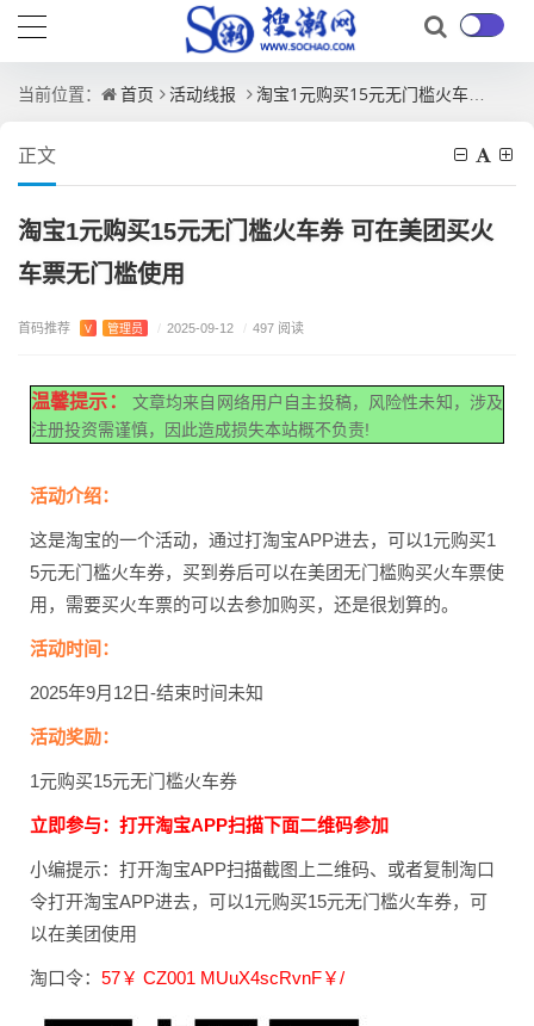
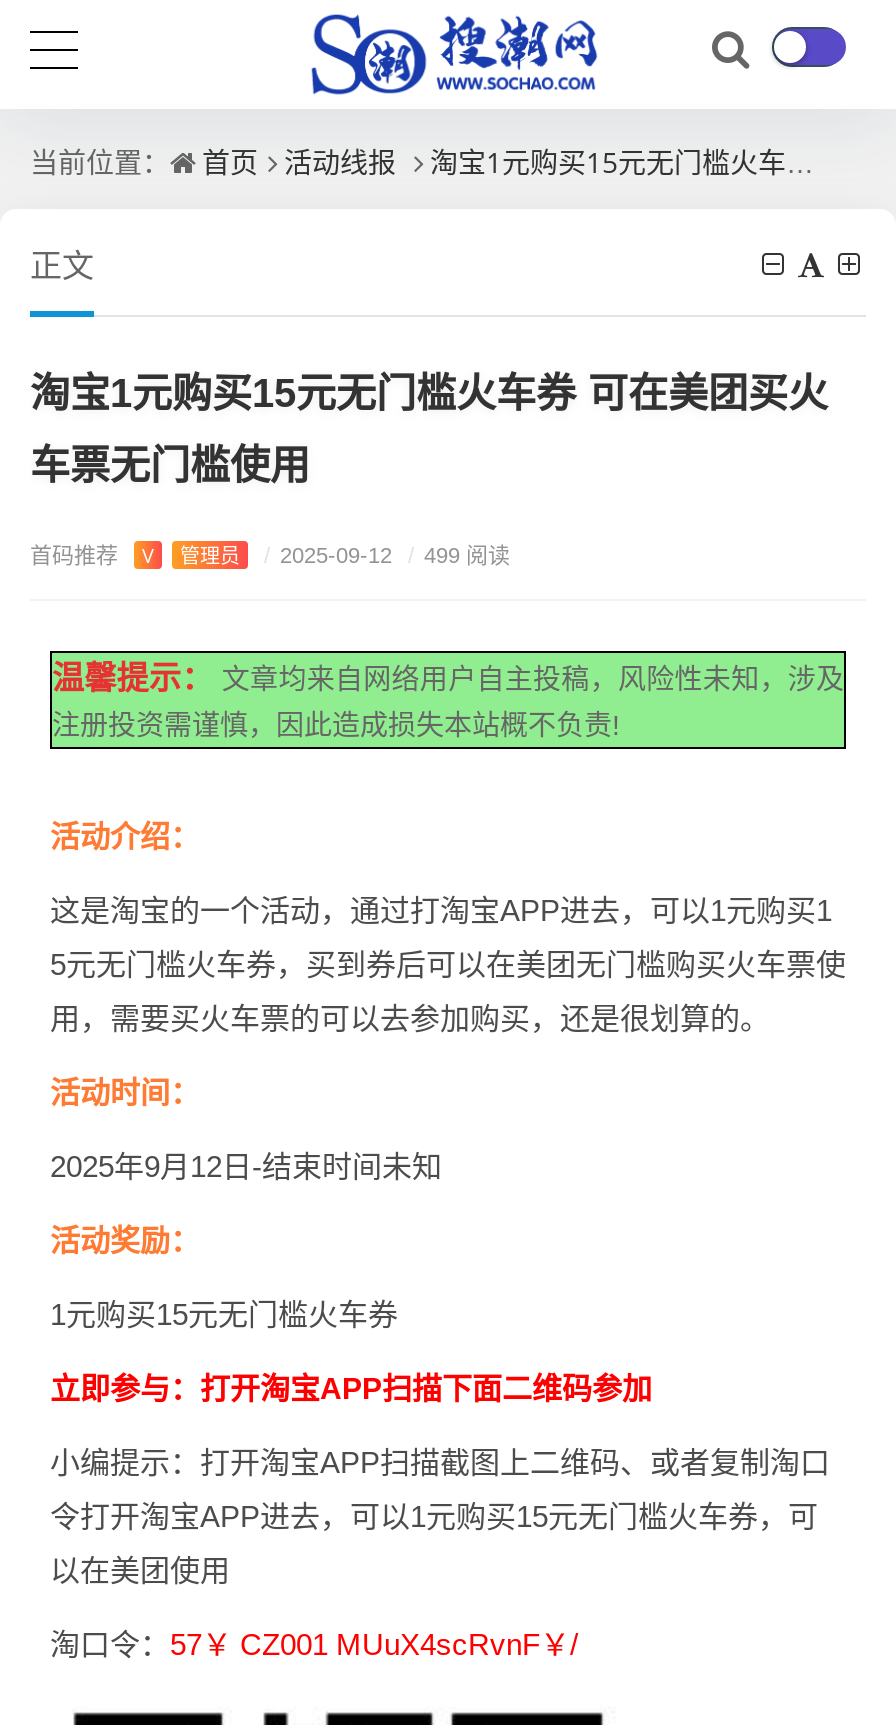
- 首码推荐 V 管理员 / 2025-09-12 / 497 阅读
+ 首码推荐 V 管理员 / 2025-09-12 / 499 阅读
